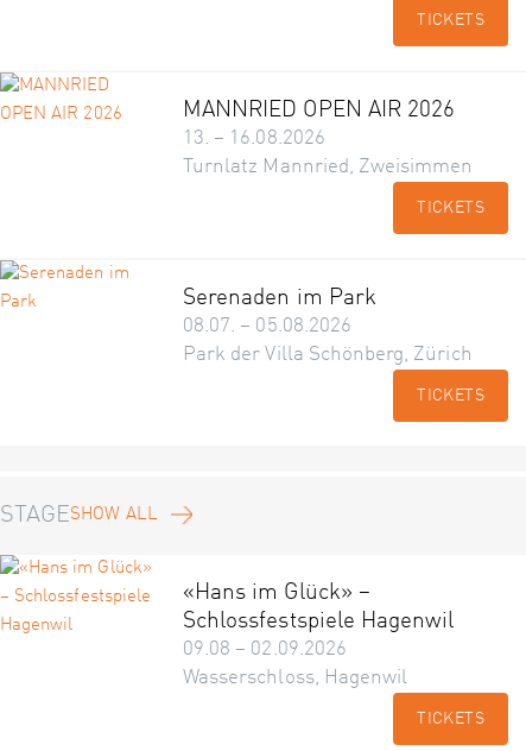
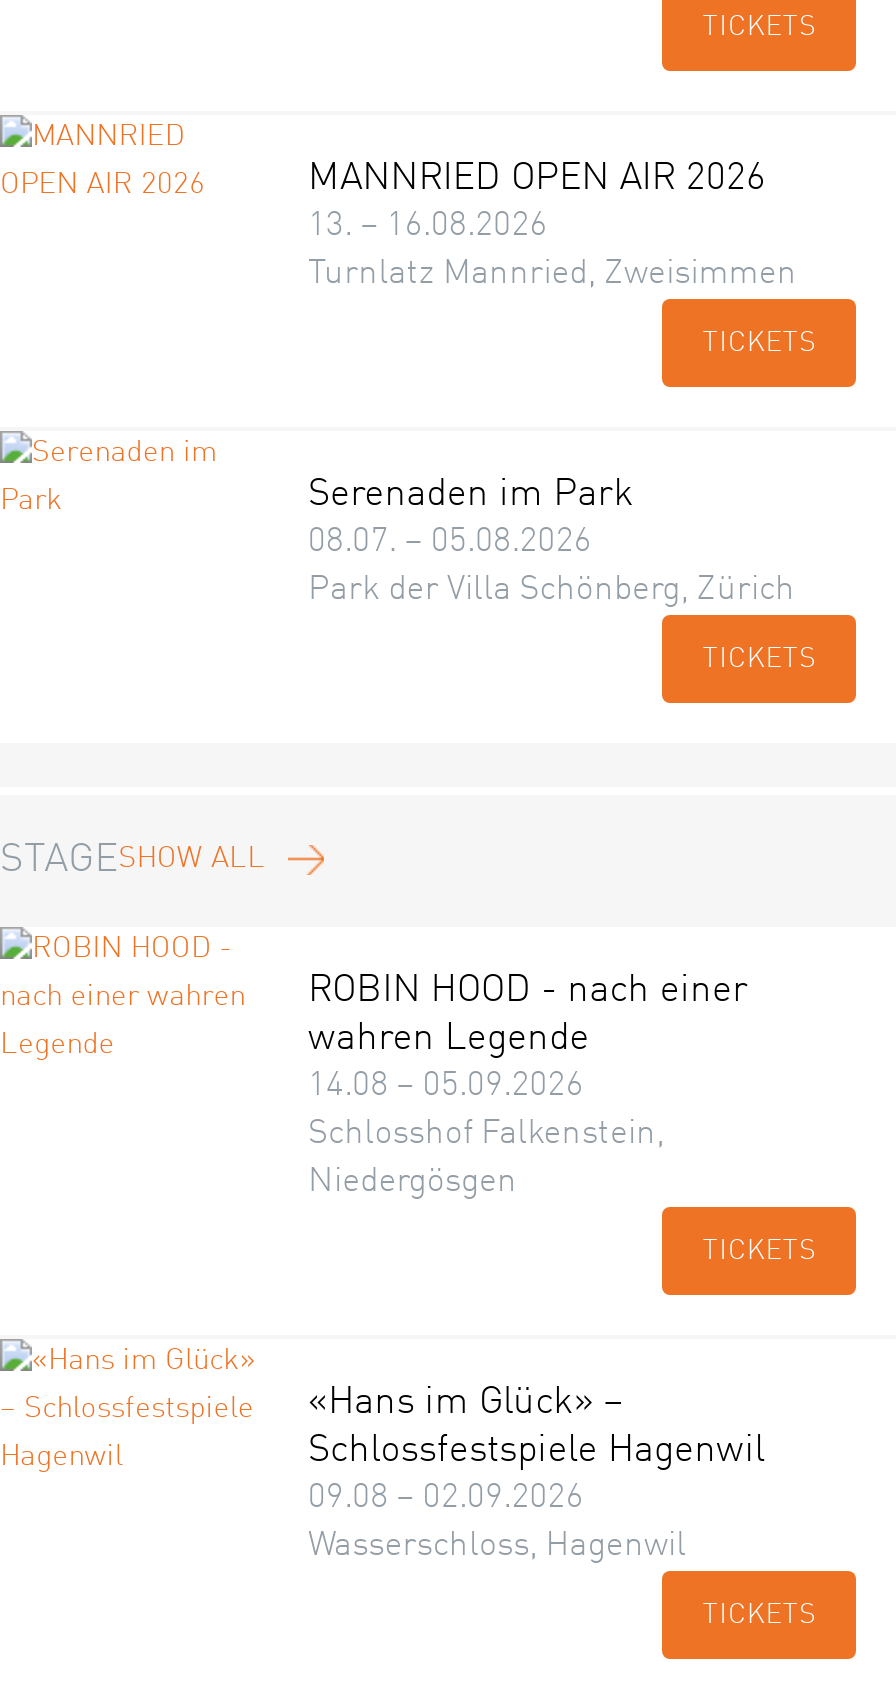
+ ROBIN HOOD - nach einer
+ wahren Legende
+ 14.08 – 05.09.2026
+ Schlosshof Falkenstein,
+ Niedergösgen
+ TICKETS
